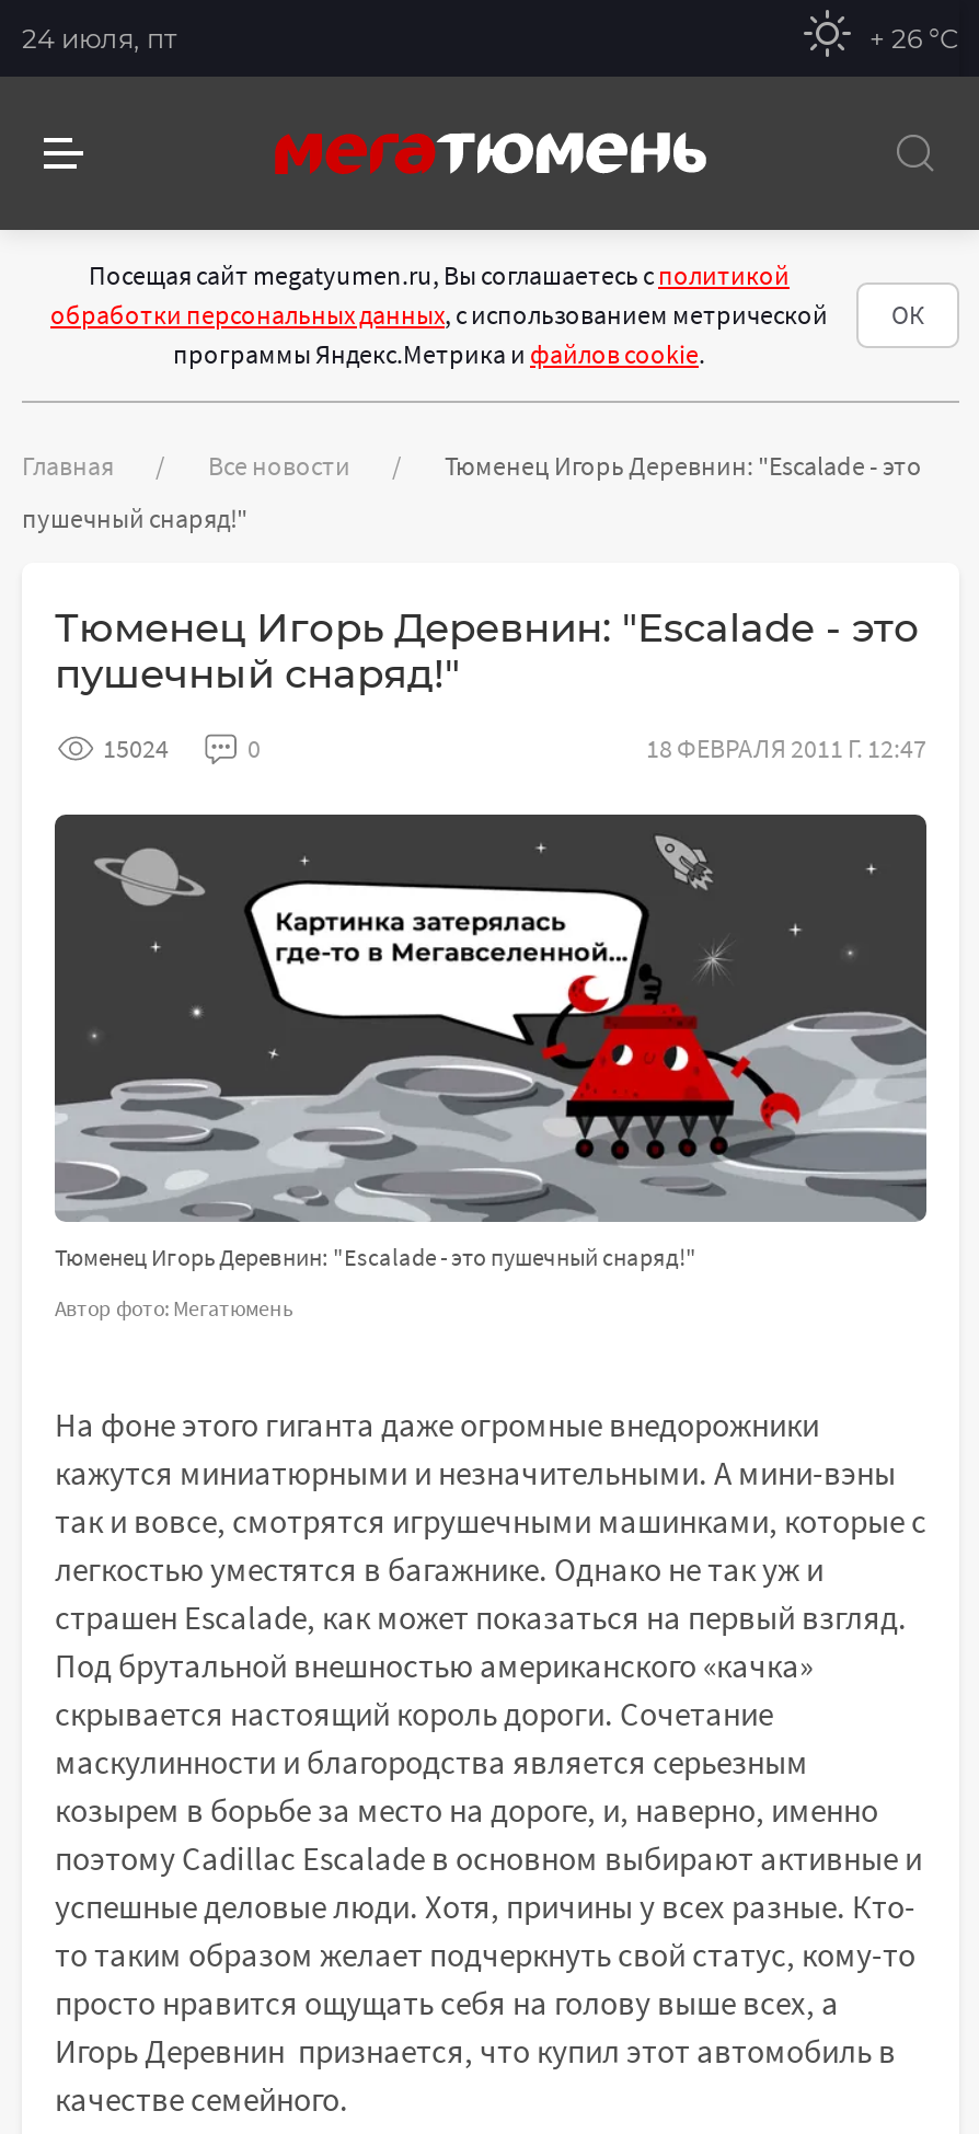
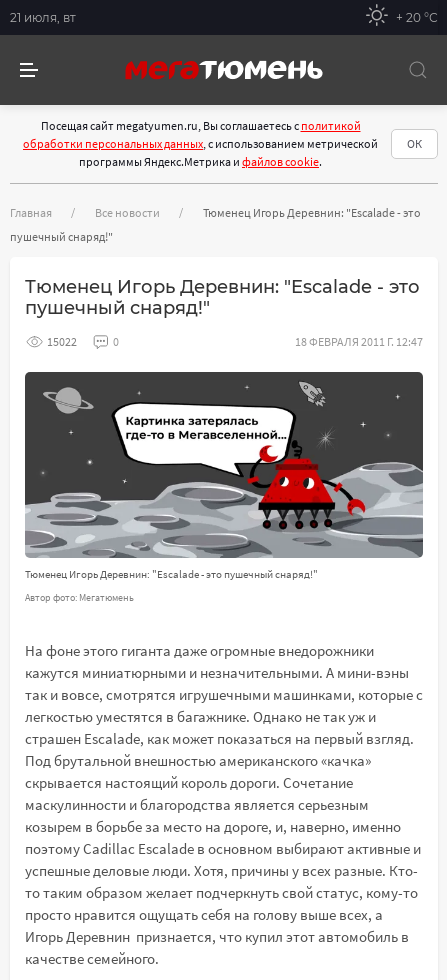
- 24 июля, пт
+ 21 июля, вт

- + 26 °С
+ + 20 °С

- 15024
+ 15022
